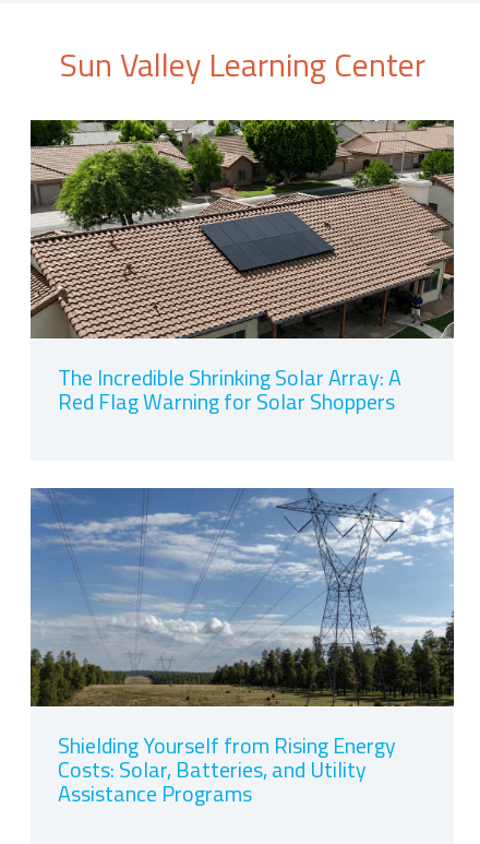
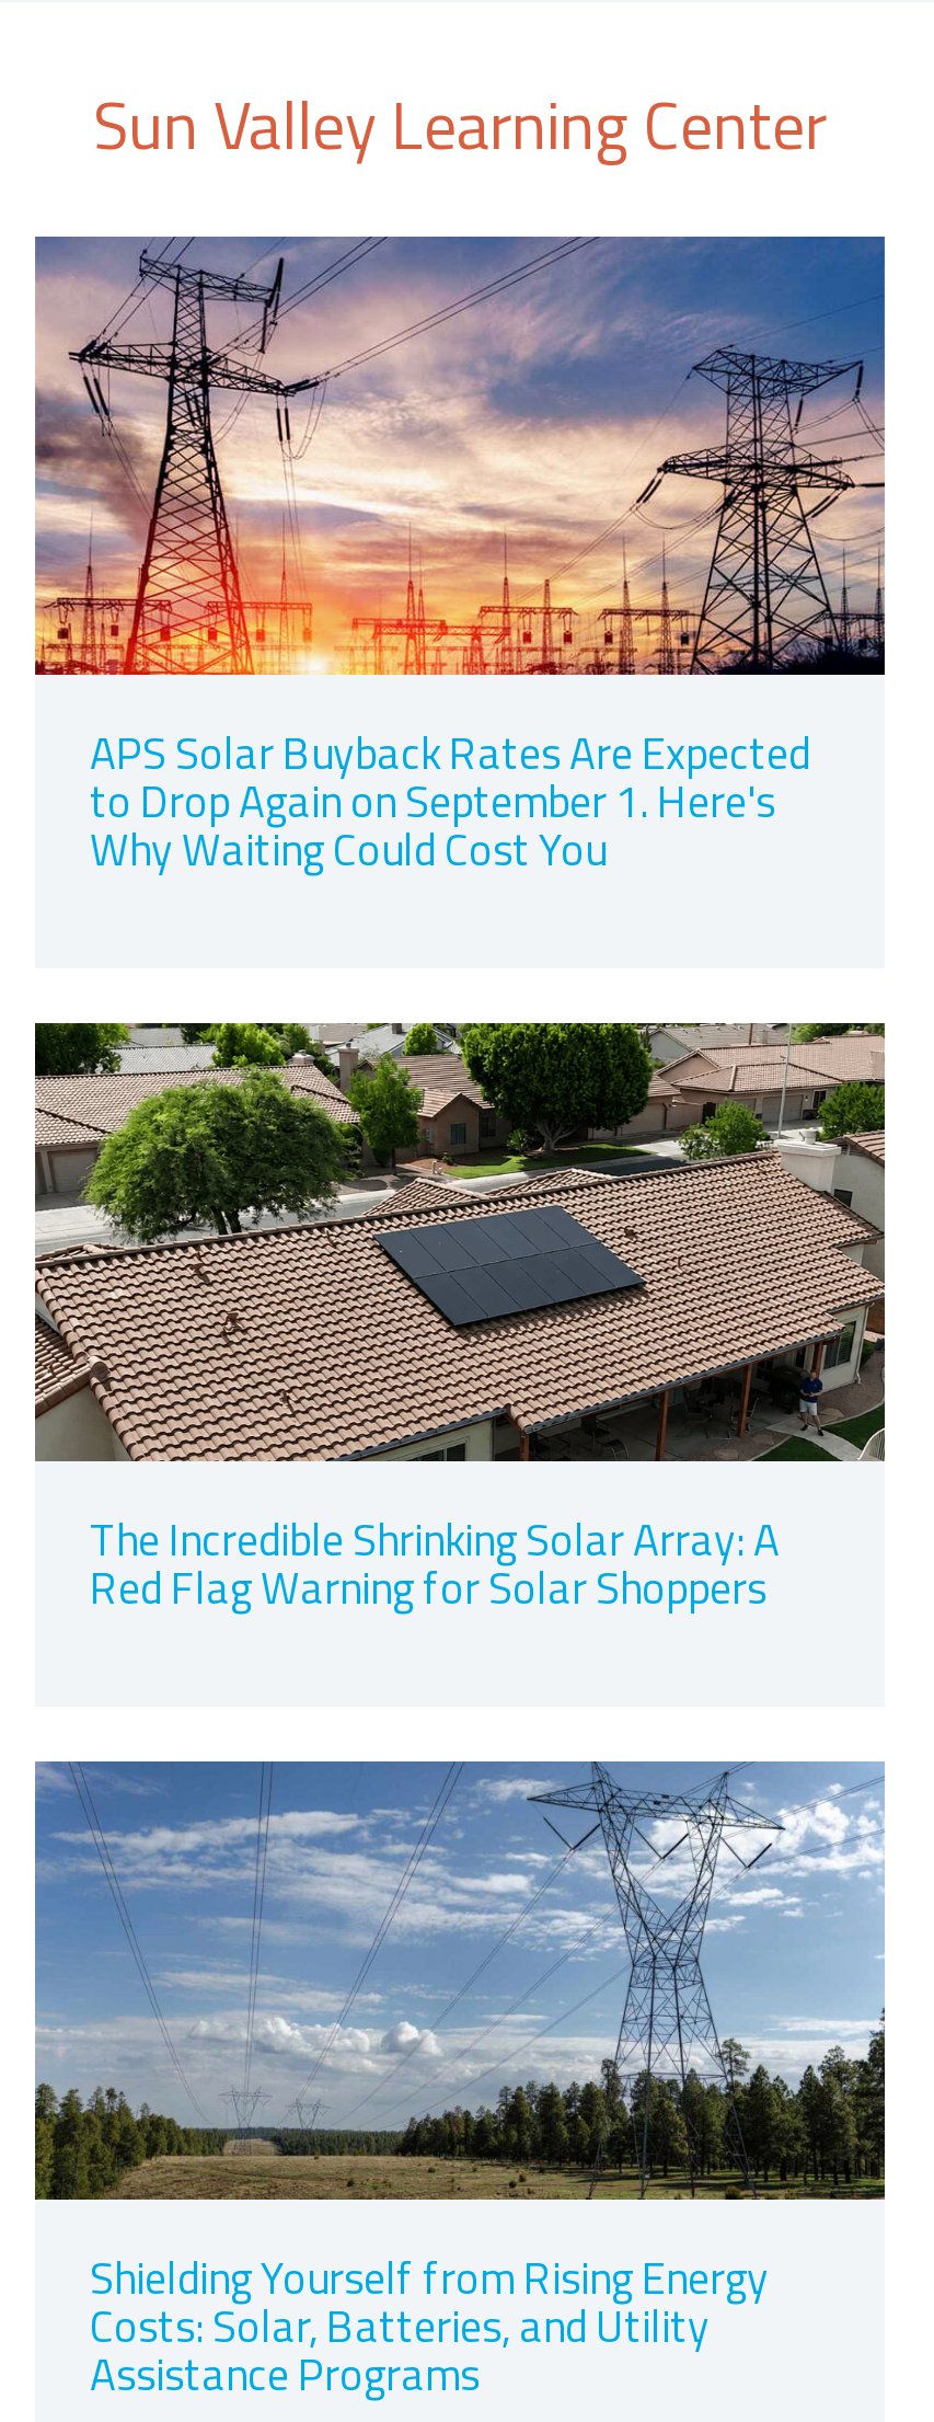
+ [image]
+ APS Solar Buyback Rates Are Expected
+ to Drop Again on September 1. Here's
+ Why Waiting Could Cost You
